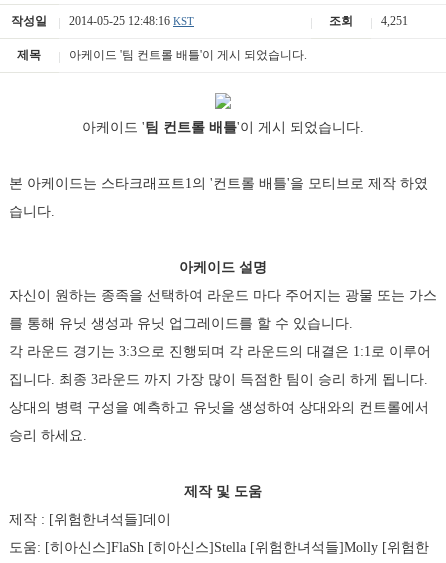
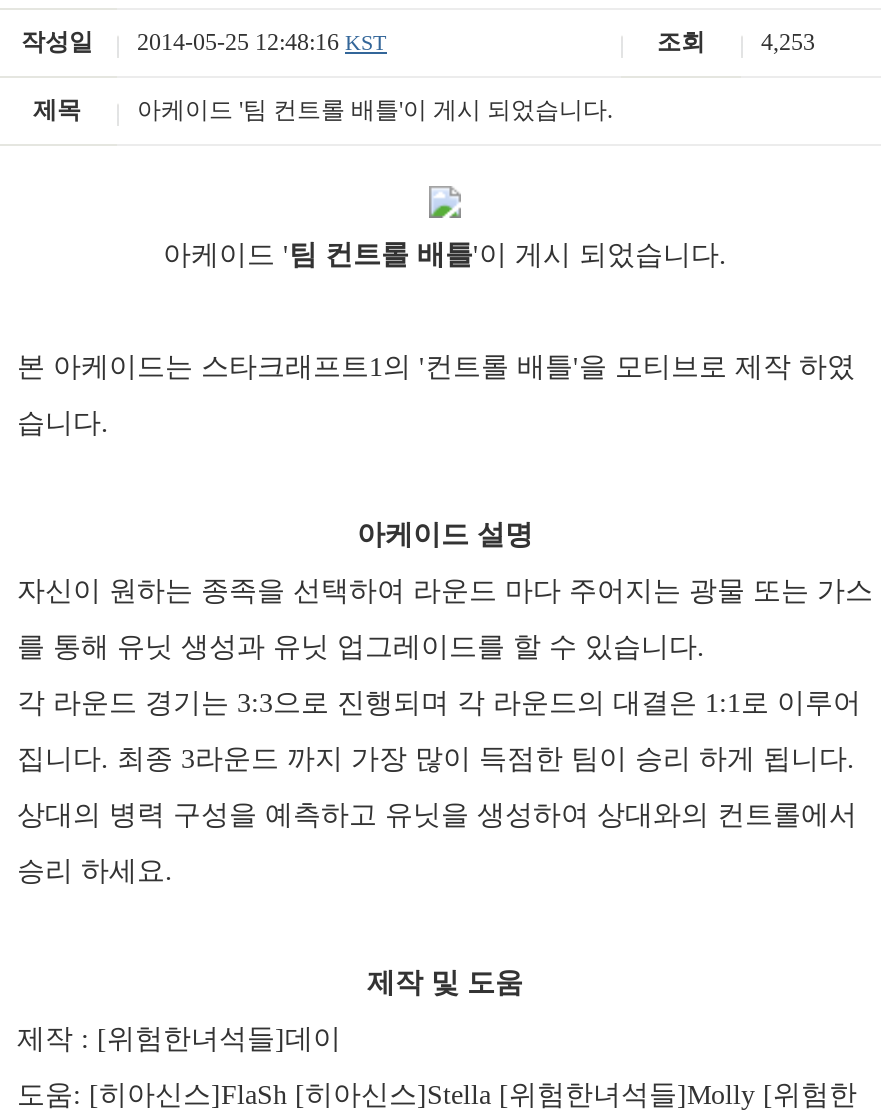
- 조회 4,251
+ 조회 4,253
